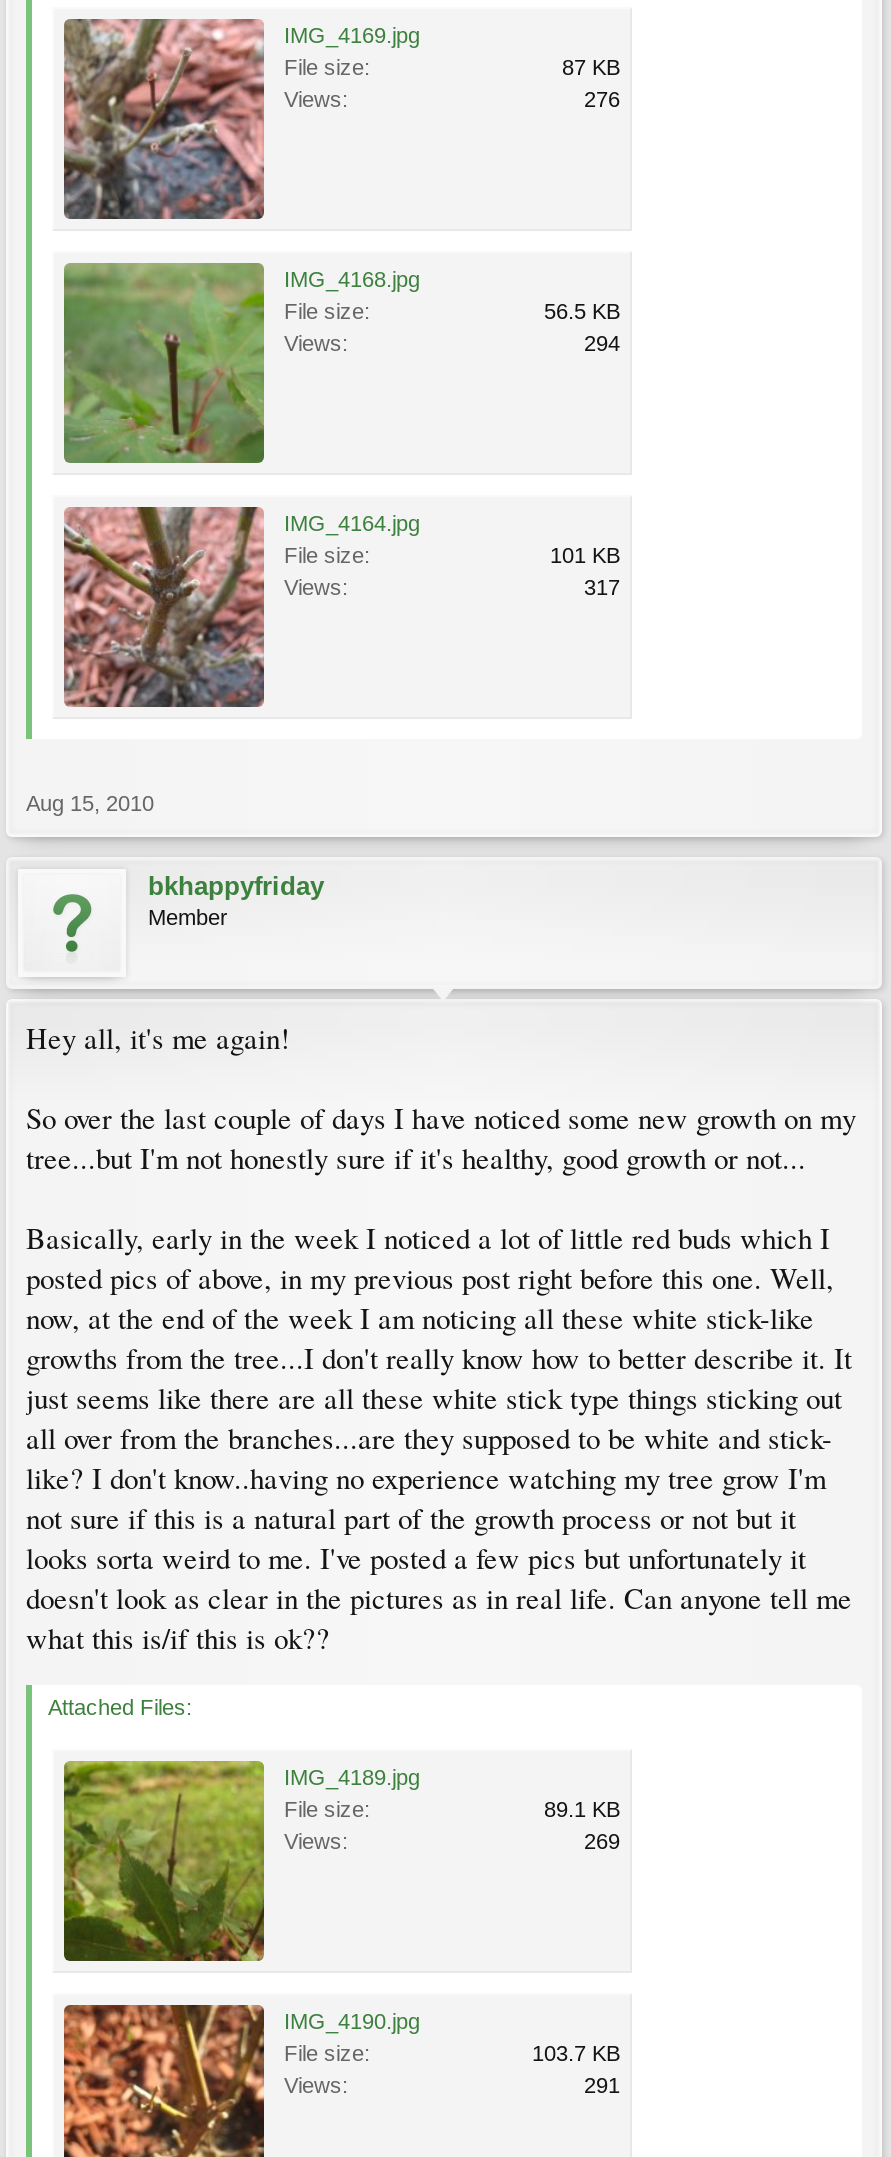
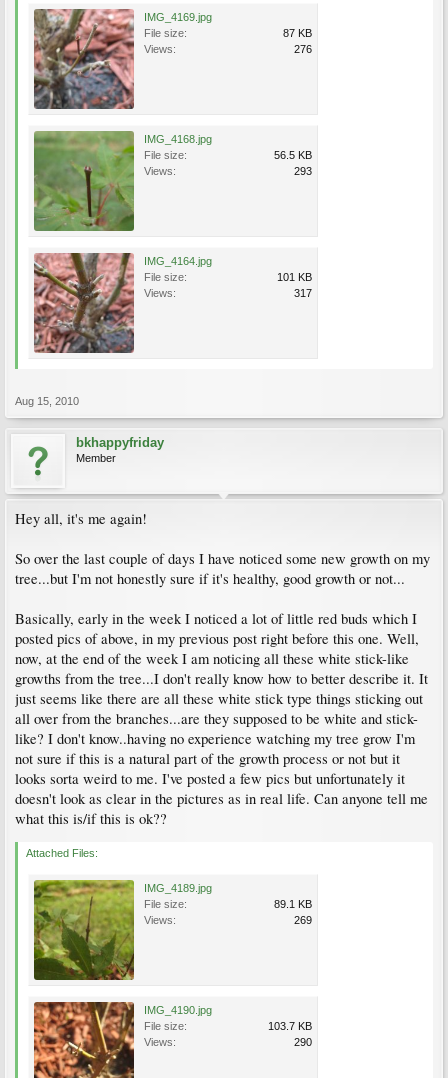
- 294
+ 293

- 291
+ 290
